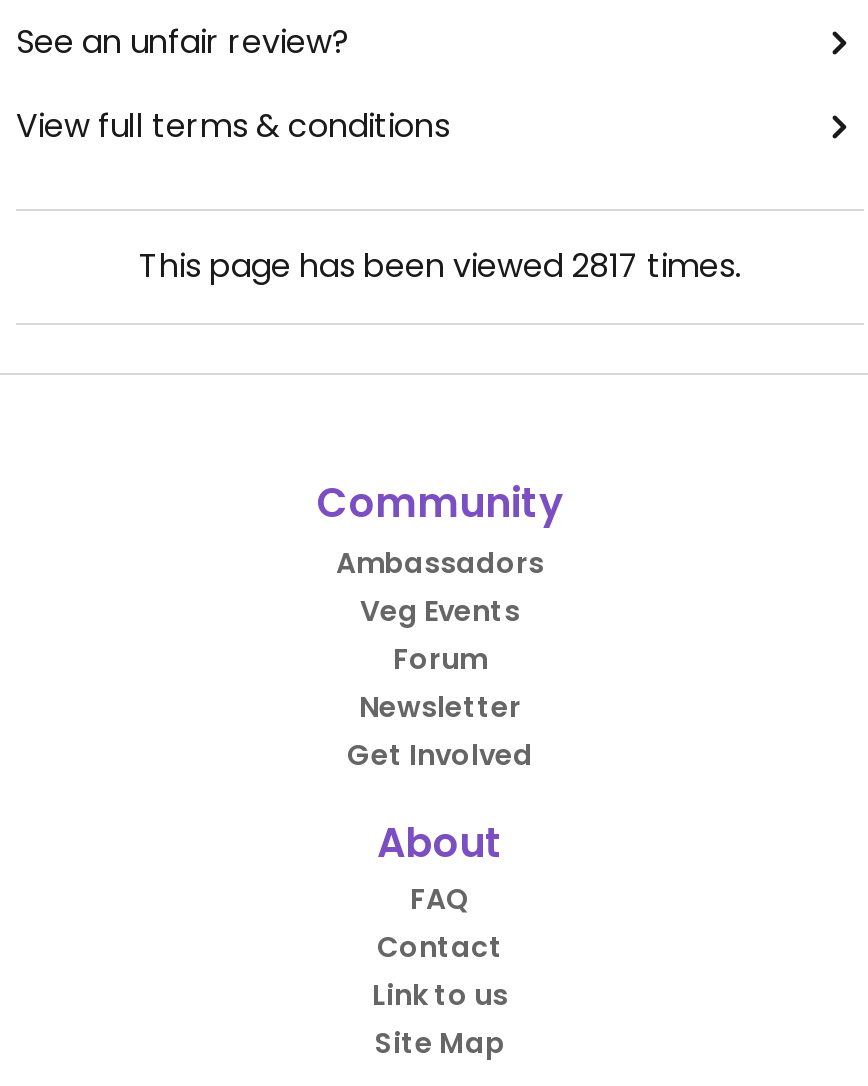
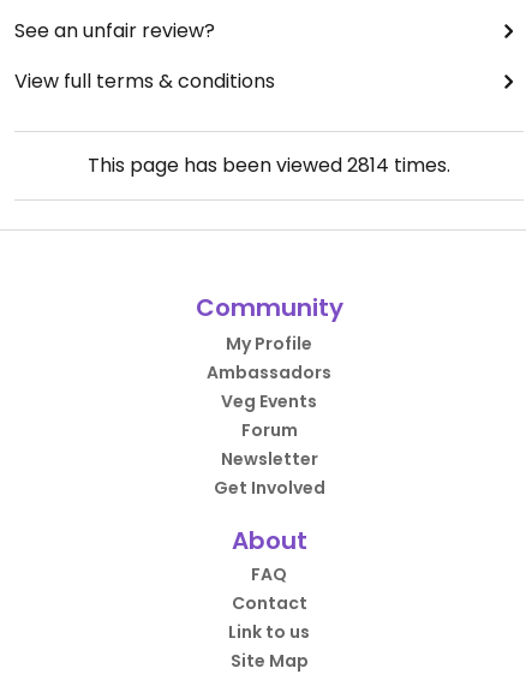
- This page has been viewed 2817 times.
+ This page has been viewed 2814 times.

+ My Profile
